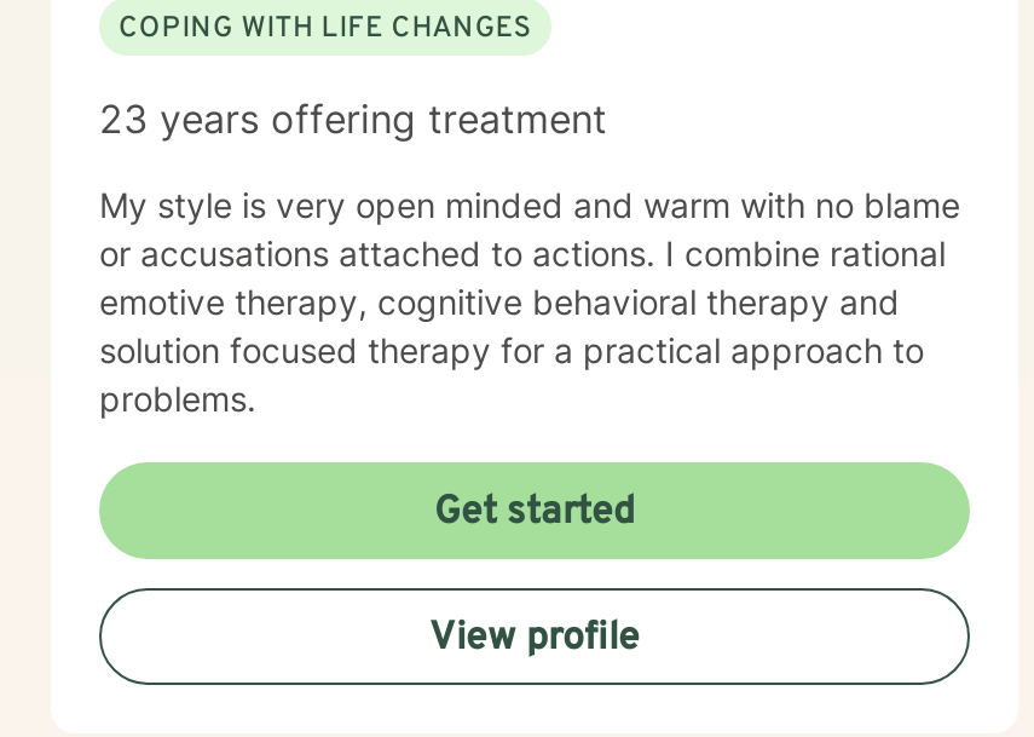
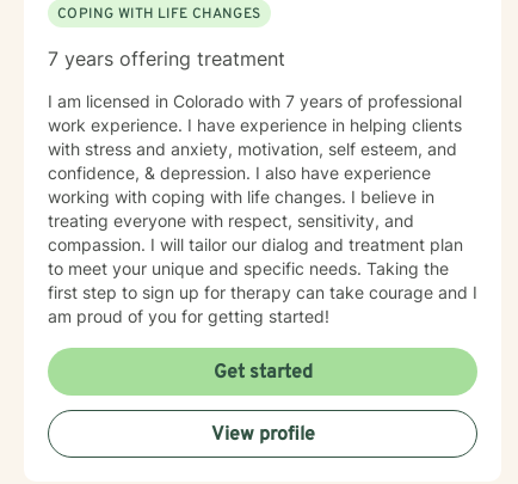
- 23 years offering treatment
+ 7 years offering treatment

- My style is very open minded and warm with no blame
- or accusations attached to actions. I combine rational
- emotive therapy, cognitive behavioral therapy and
- solution focused therapy for a practical approach to
- problems.
+ I am licensed in Colorado with 7 years of professional
+ work experience. I have experience in helping clients
+ with stress and anxiety, motivation, self esteem, and
+ confidence, & depression. I also have experience
+ working with coping with life changes. I believe in
+ treating everyone with respect, sensitivity, and
+ compassion. I will tailor our dialog and treatment plan
+ to meet your unique and specific needs. Taking the
+ first step to sign up for therapy can take courage and I
+ am proud of you for getting started!
